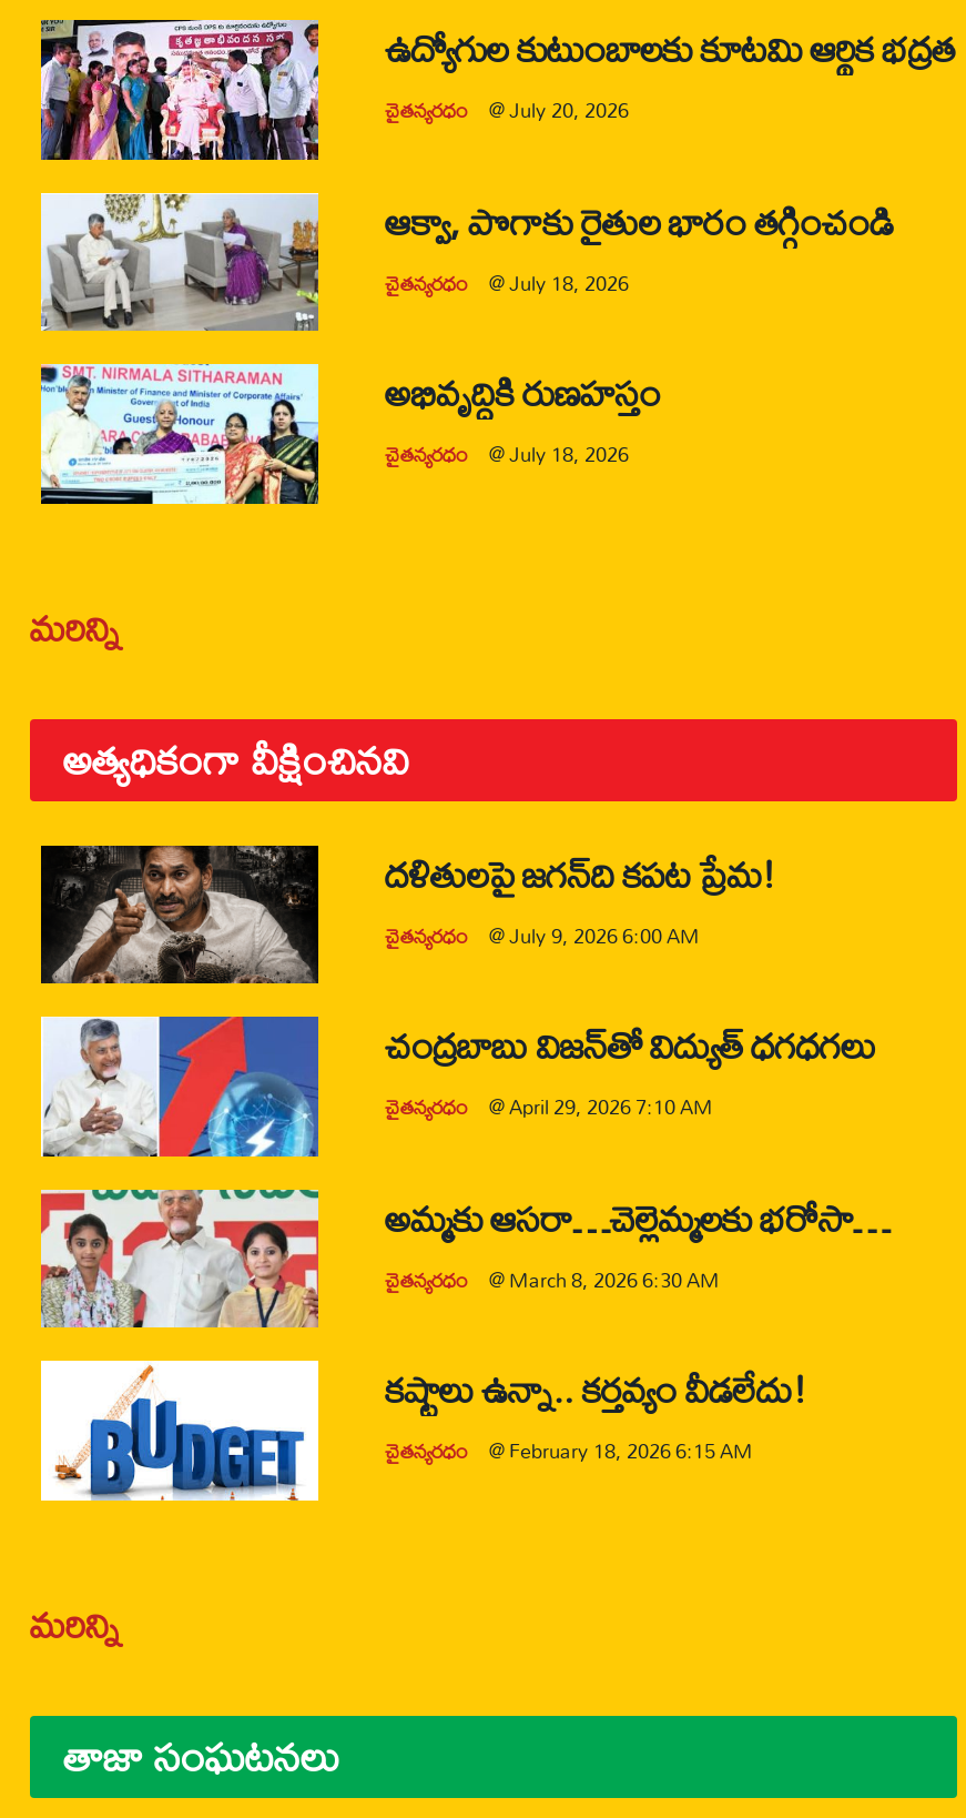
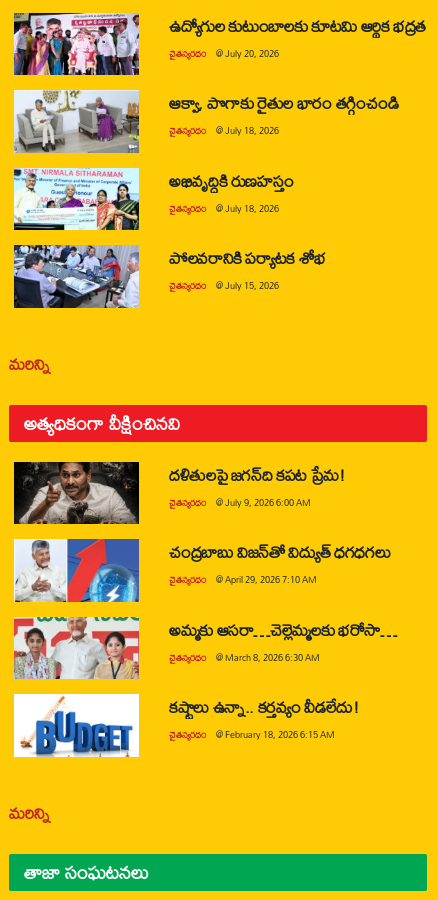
+ [image]
+ పోలవరానికి పర్యాటక శోభ
+ చైతన్యరధం @July 15, 2026
